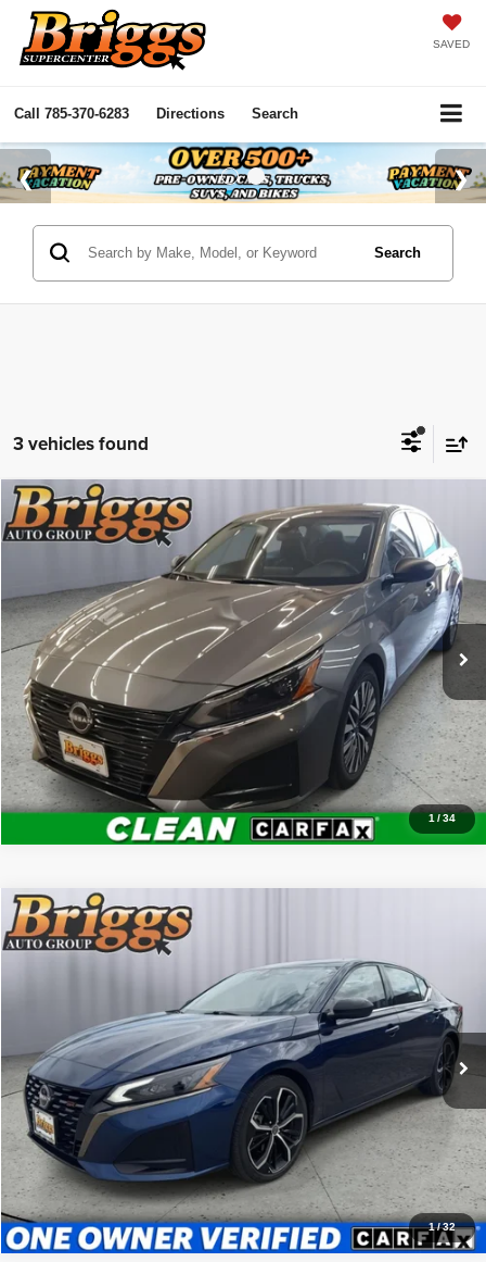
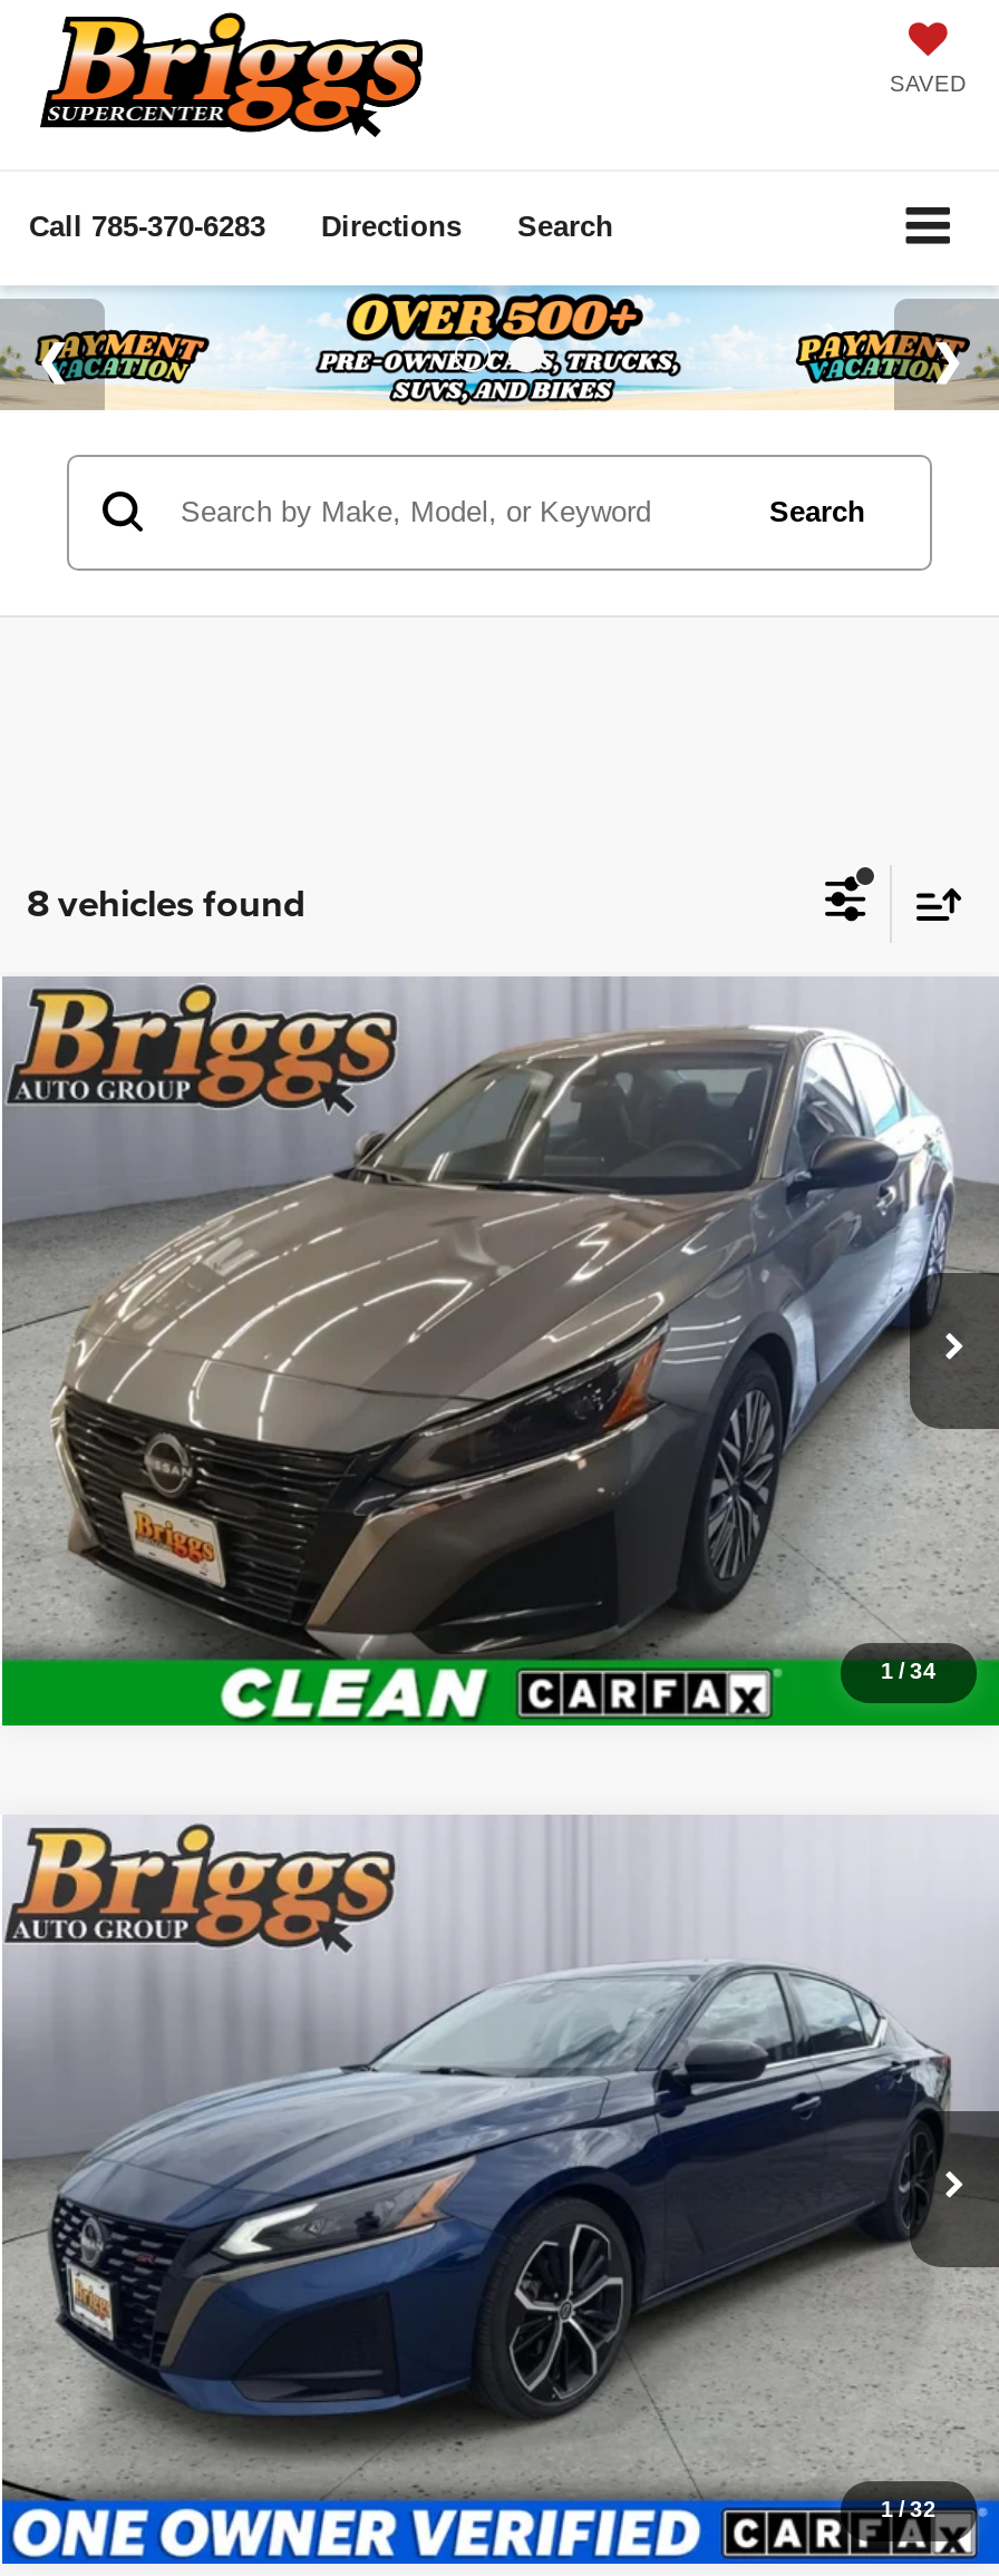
- 3 vehicles found
+ 8 vehicles found
